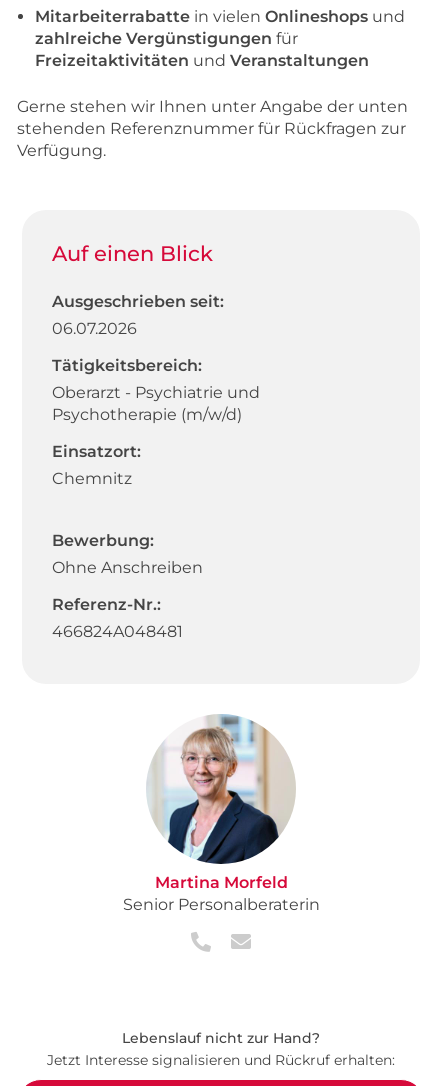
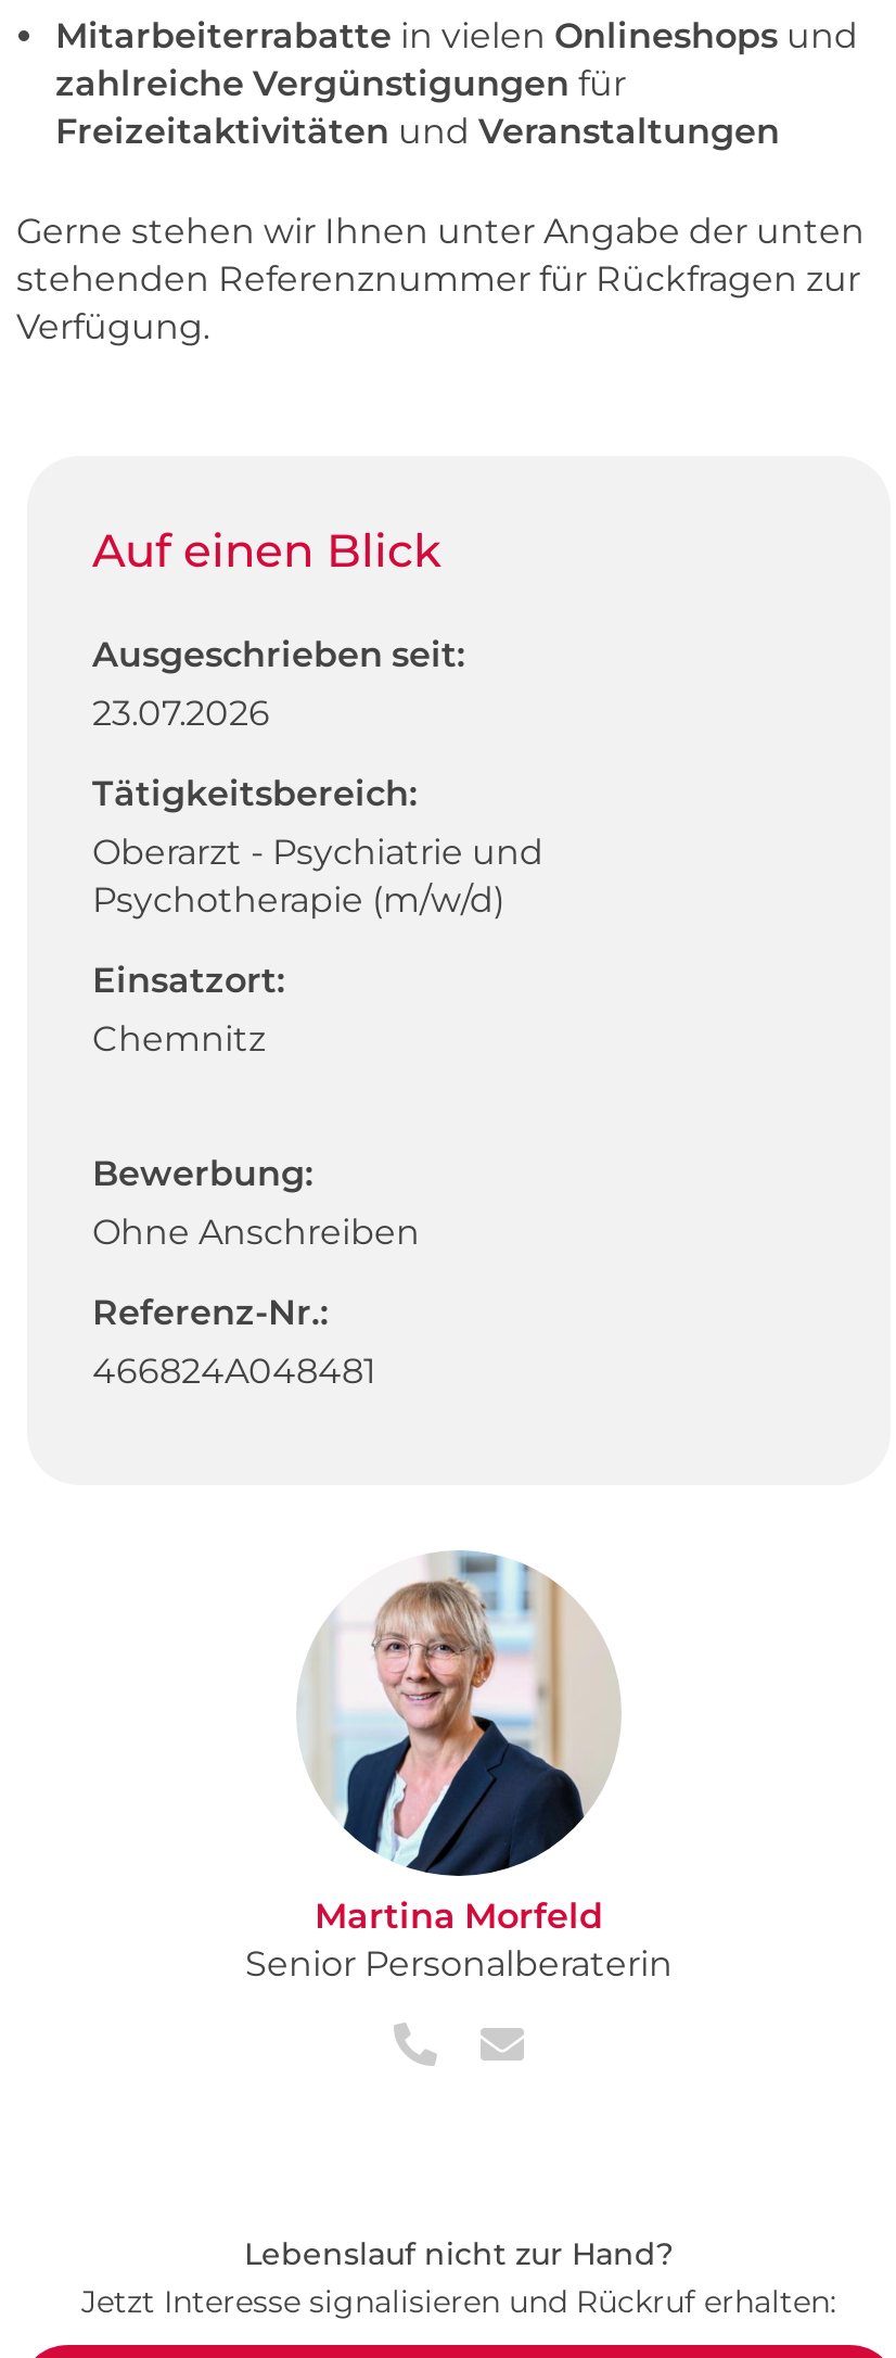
- 06.07.2026
+ 23.07.2026
